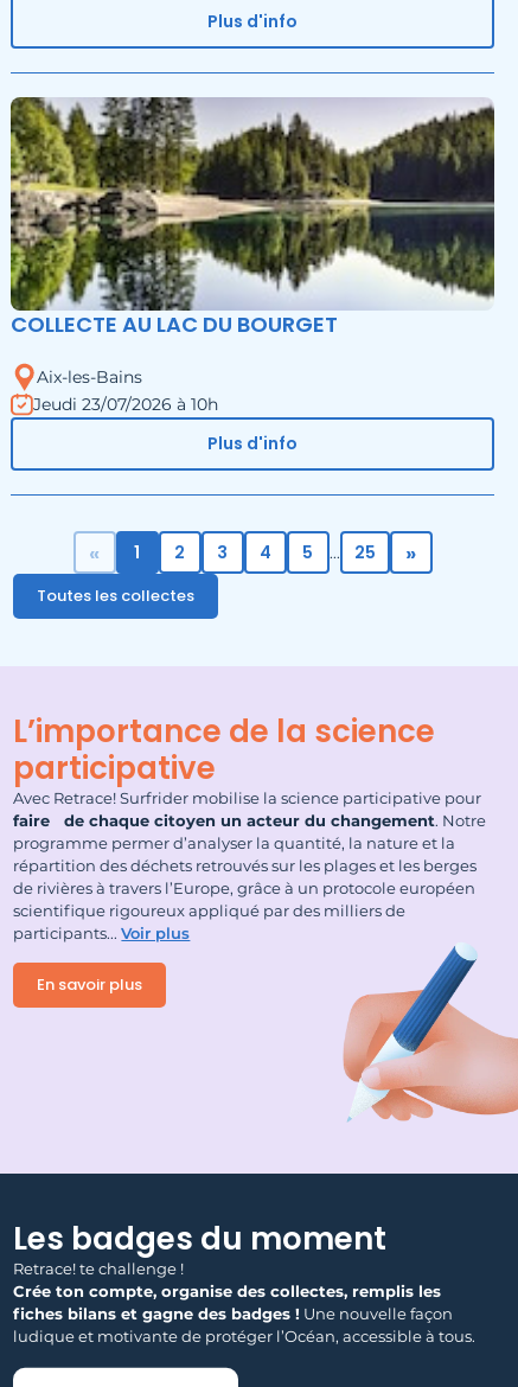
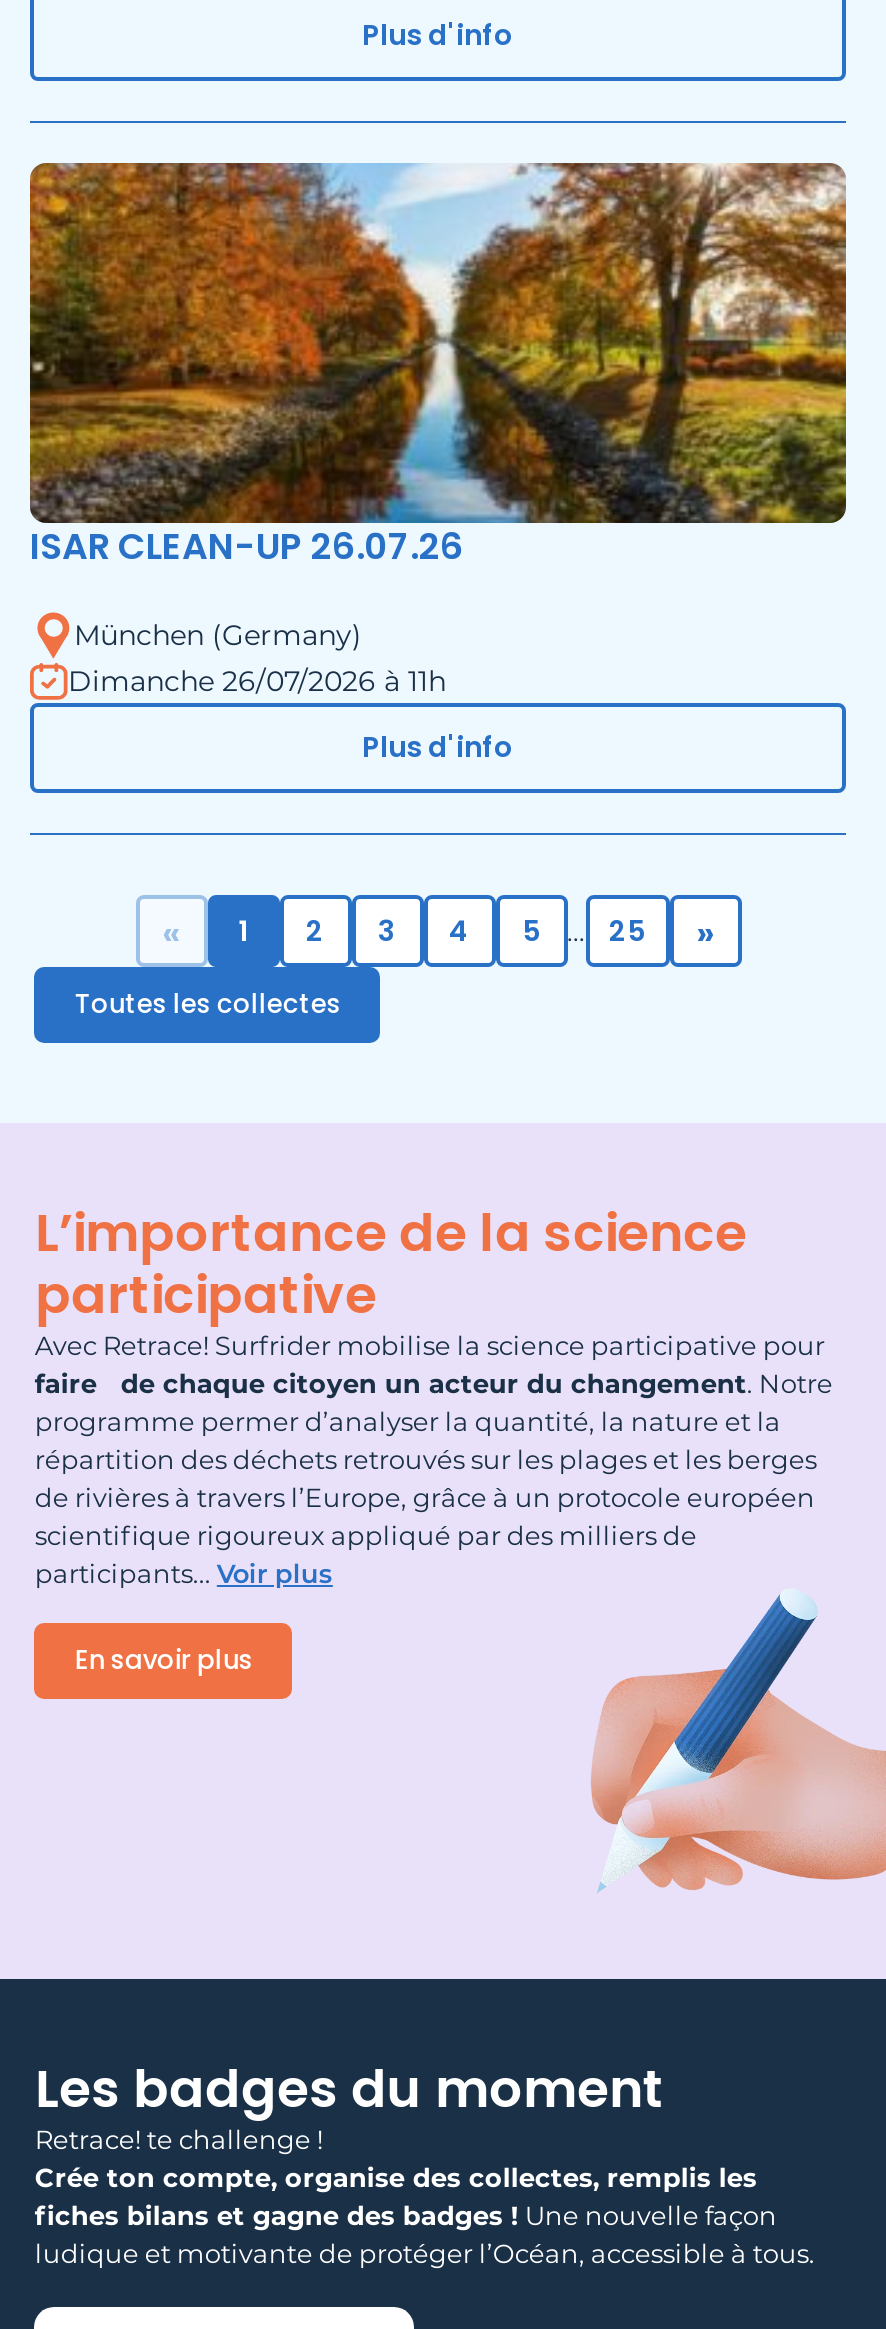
- [image]
- COLLECTE AU LAC DU BOURGET
+ [image]
+ ISAR CLEAN-UP 26.07.26

- Aix-les-Bains
- Jeudi 23/07/2026 à 10h
+ München (Germany)
+ Dimanche 26/07/2026 à 11h
